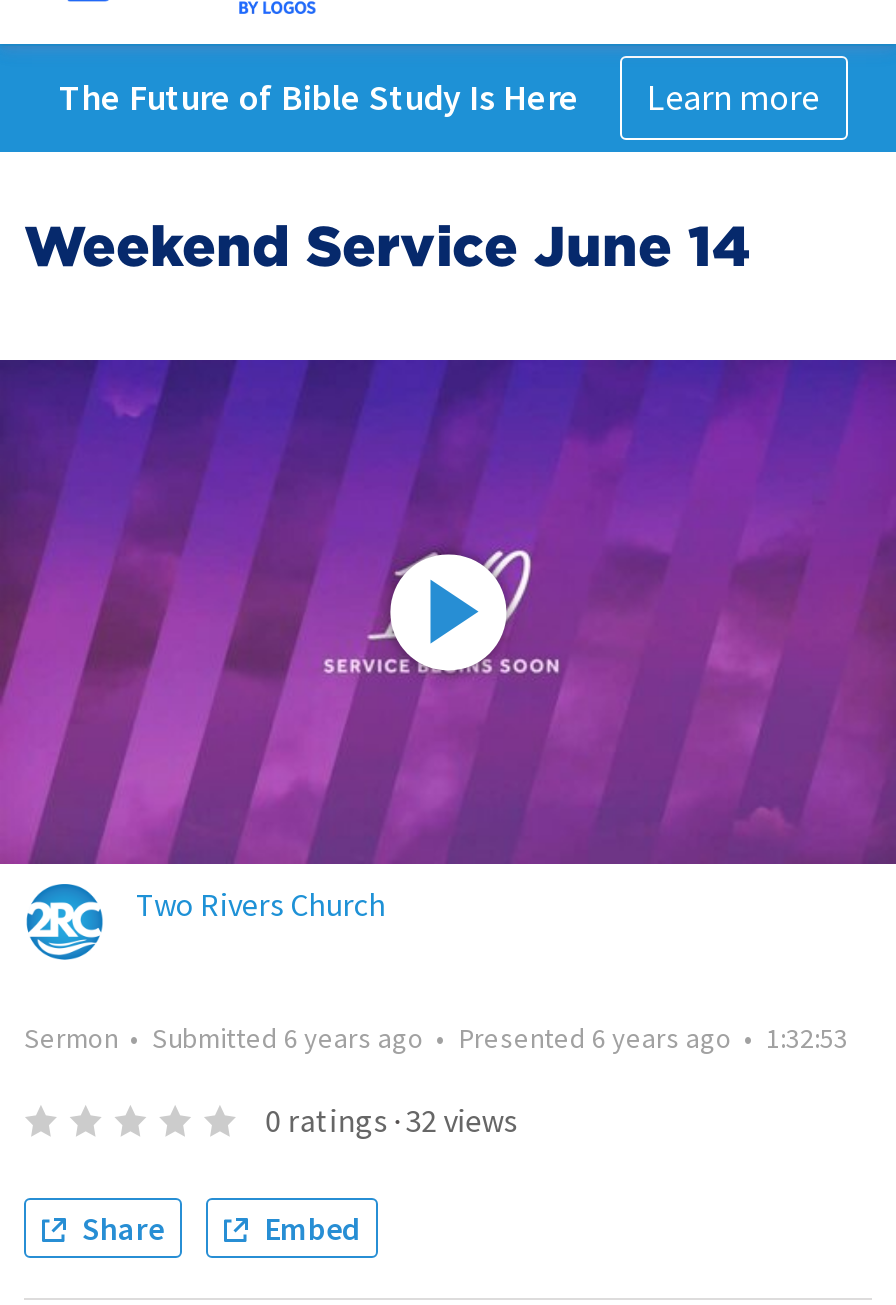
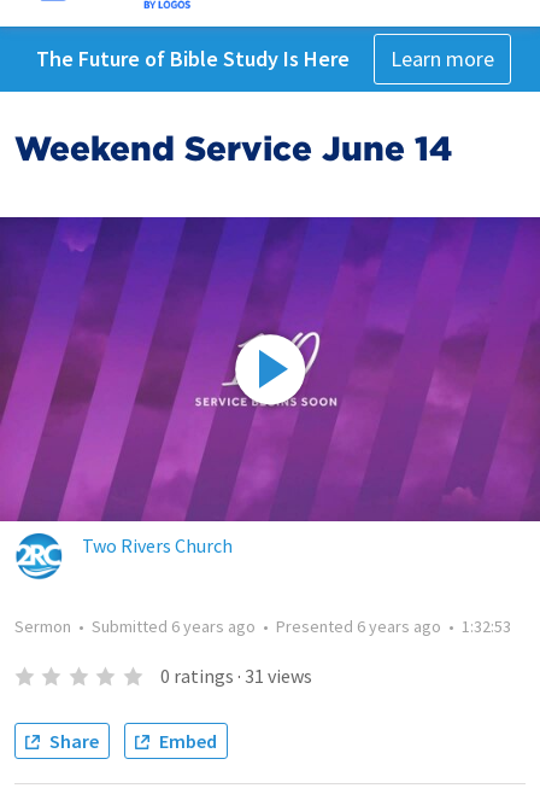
- 0 ratings · 32 views
+ 0 ratings · 31 views
